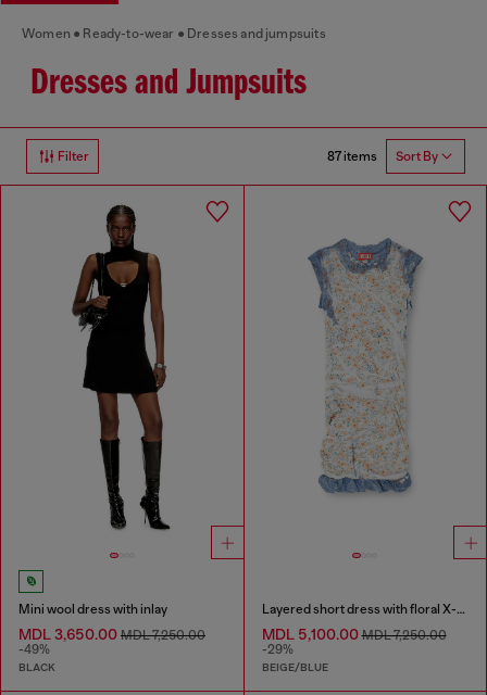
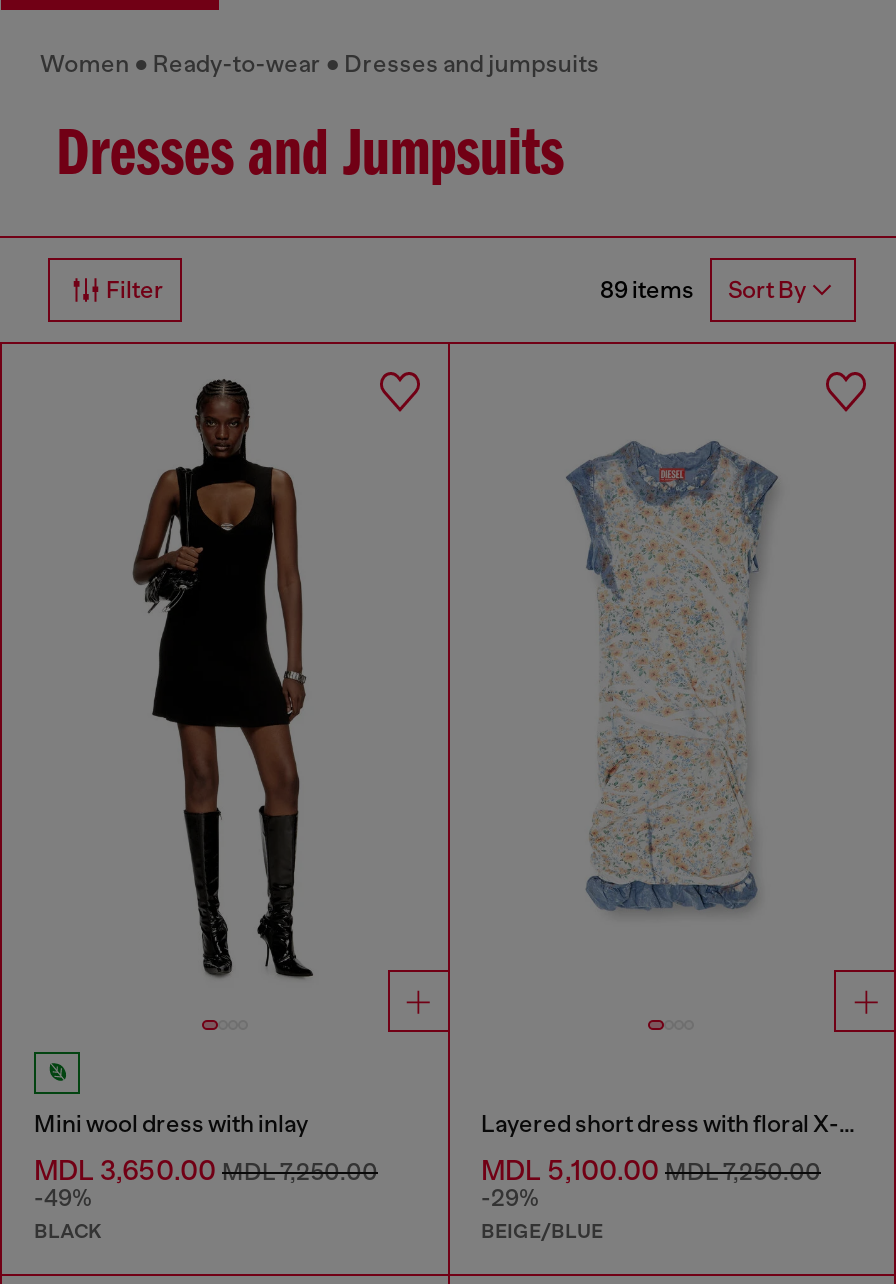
- 87 items Sort By
+ 89 items Sort By
